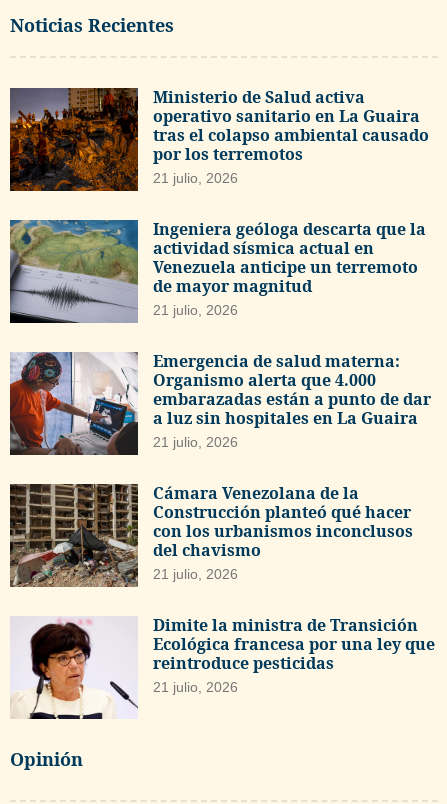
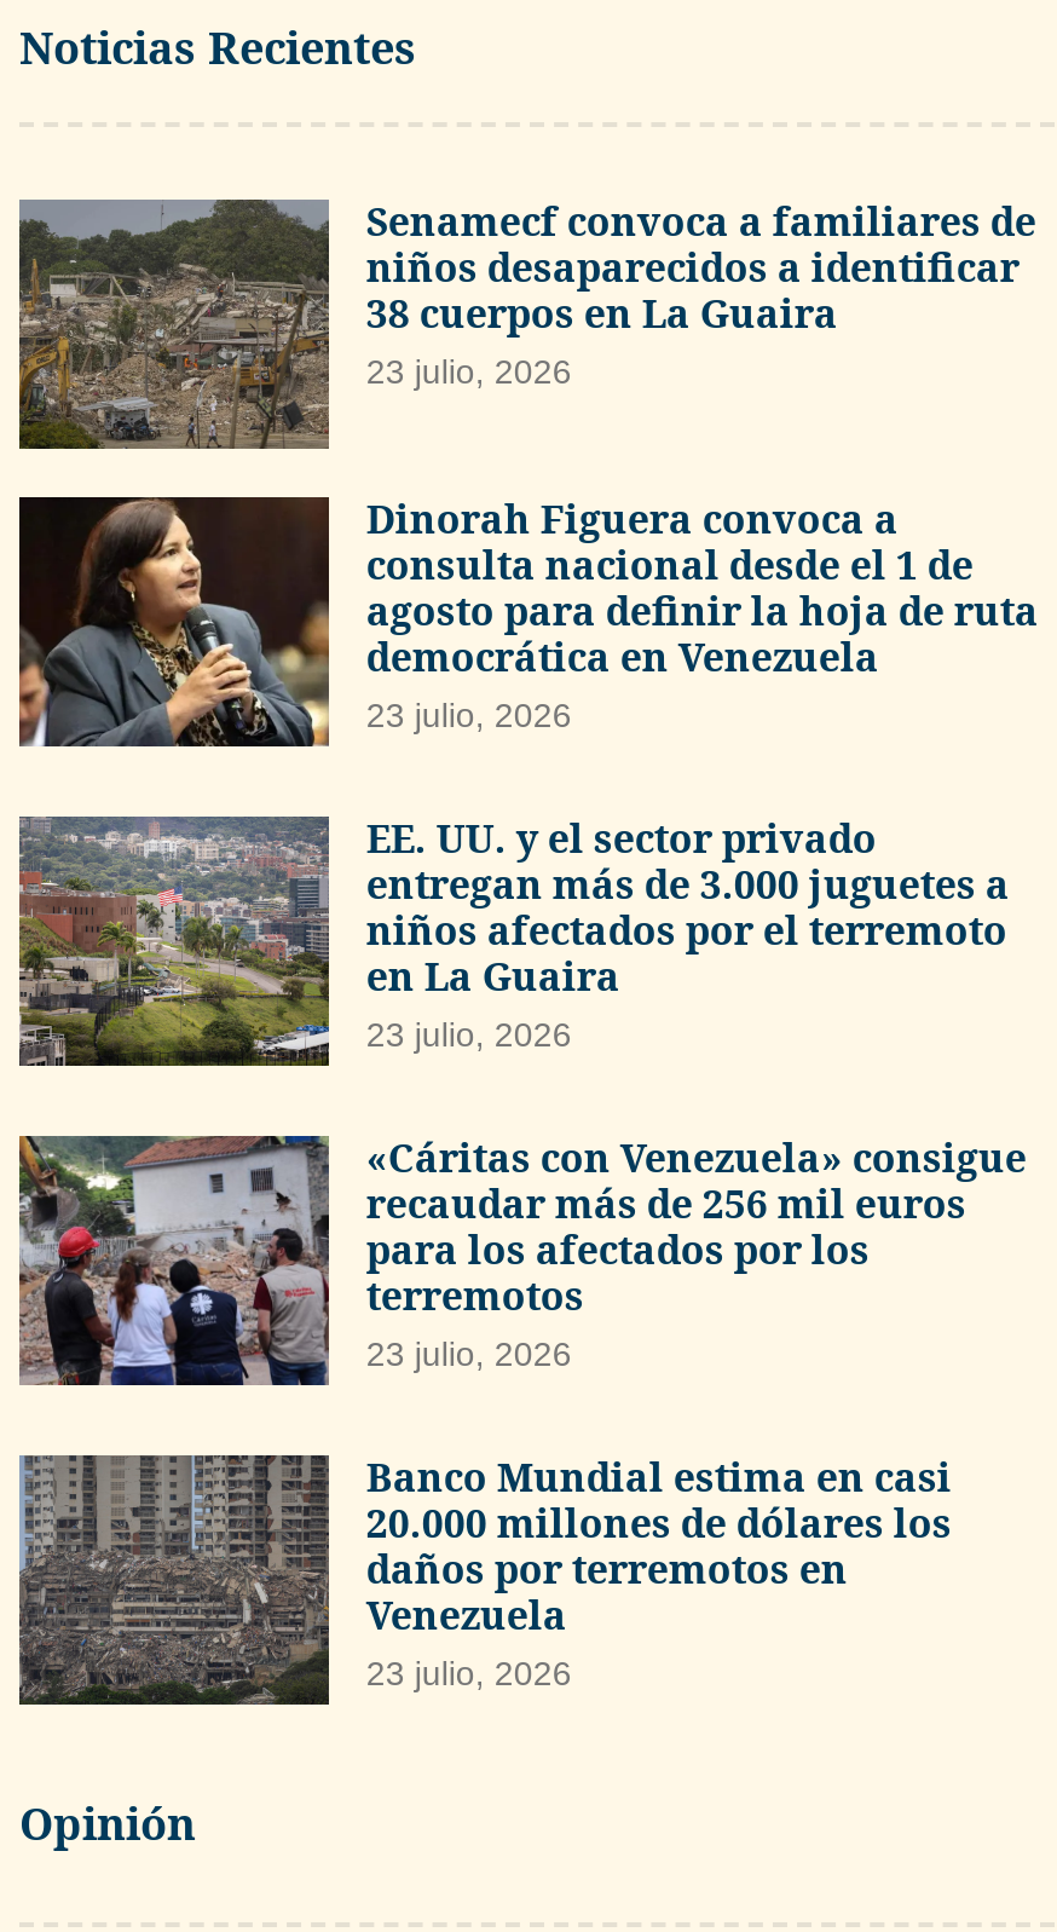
- [image]
- Ministerio de Salud activa
- operativo sanitario en La Guaira
- tras el colapso ambiental causado
- por los terremotos
- 21 julio, 2026
+ [image]
+ Senamecf convoca a familiares de
+ niños desaparecidos a identificar
+ 38 cuerpos en La Guaira
+ 23 julio, 2026

- [image]
- Ingeniera geóloga descarta que la
- actividad sísmica actual en
- Venezuela anticipe un terremoto
- de mayor magnitud
- 21 julio, 2026
+ [image]
+ Dinorah Figuera convoca a
+ consulta nacional desde el 1 de
+ agosto para definir la hoja de ruta
+ democrática en Venezuela
+ 23 julio, 2026

- [image]
- Emergencia de salud materna:
- Organismo alerta que 4.000
- embarazadas están a punto de dar
- a luz sin hospitales en La Guaira
- 21 julio, 2026
+ [image]
+ EE. UU. y el sector privado
+ entregan más de 3.000 juguetes a
+ niños afectados por el terremoto
+ en La Guaira
+ 23 julio, 2026

- [image]
- Cámara Venezolana de la
- Construcción planteó qué hacer
- con los urbanismos inconclusos
- del chavismo
- 21 julio, 2026
+ [image]
+ «Cáritas con Venezuela» consigue
+ recaudar más de 256 mil euros
+ para los afectados por los
+ terremotos
+ 23 julio, 2026

- [image]
- Dimite la ministra de Transición
- Ecológica francesa por una ley que
- reintroduce pesticidas
- 21 julio, 2026
+ [image]
+ Banco Mundial estima en casi
+ 20.000 millones de dólares los
+ daños por terremotos en
+ Venezuela
+ 23 julio, 2026
